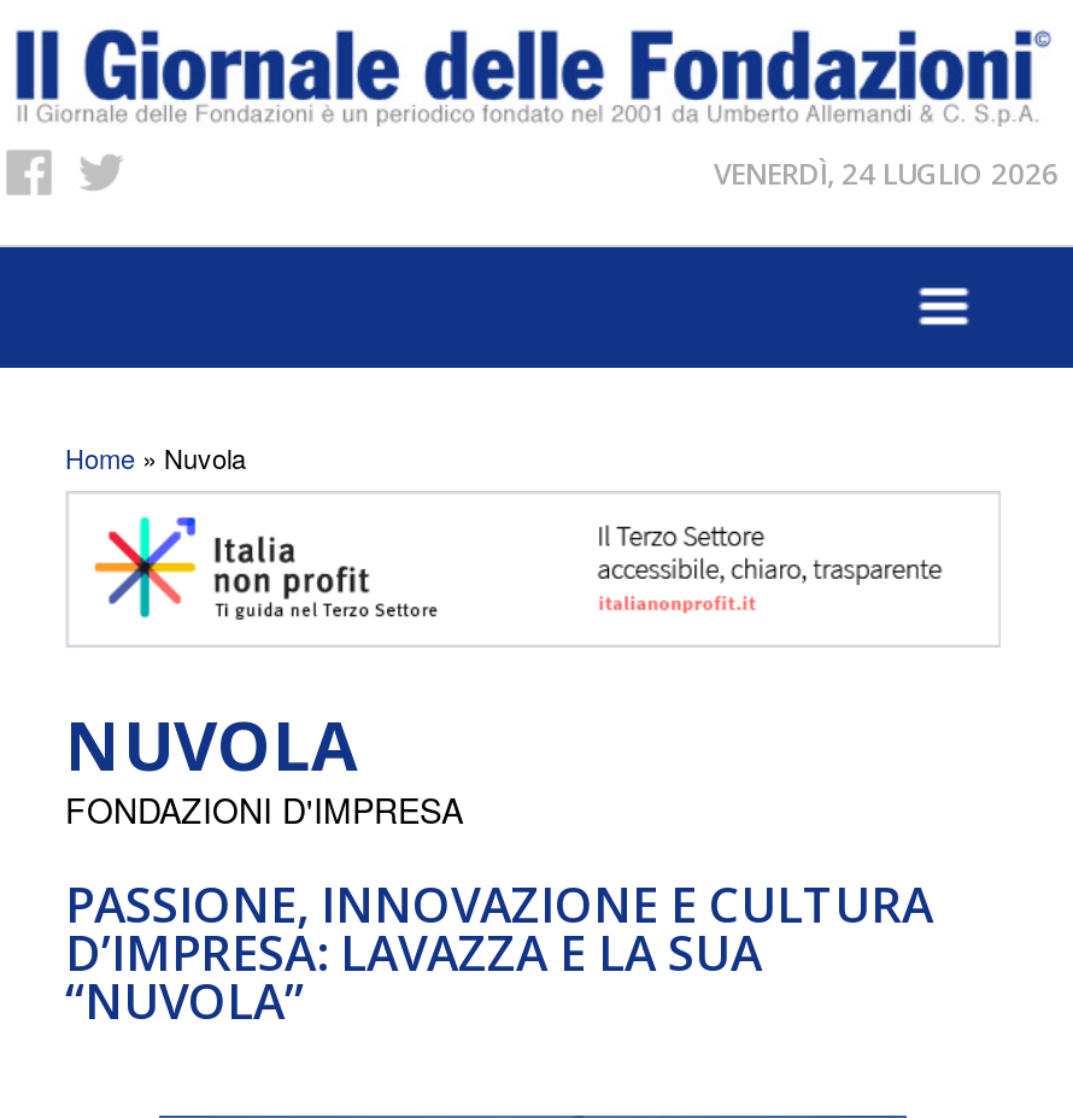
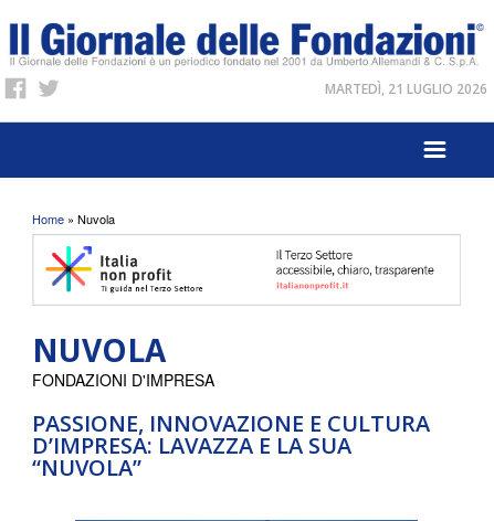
- VENERDÌ, 24 LUGLIO 2026
+ MARTEDÌ, 21 LUGLIO 2026
